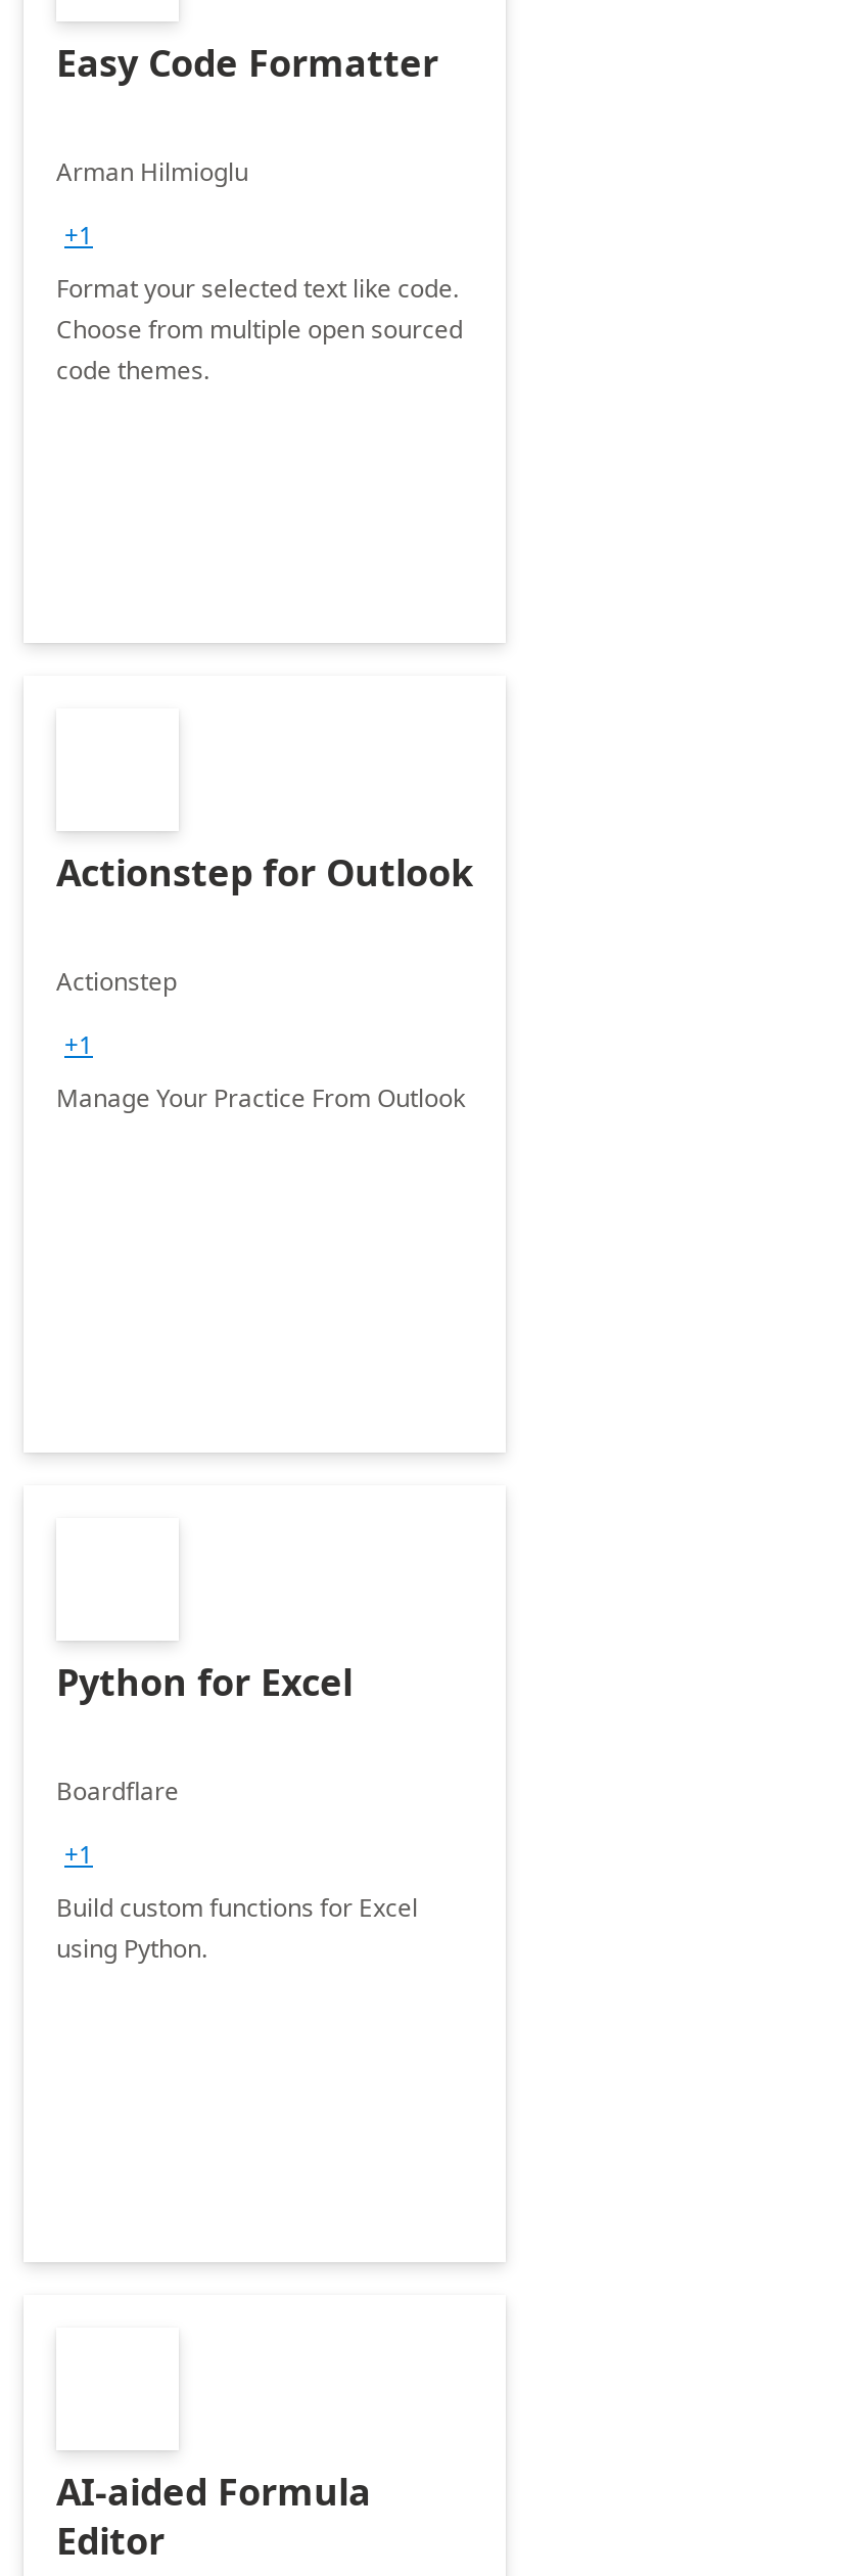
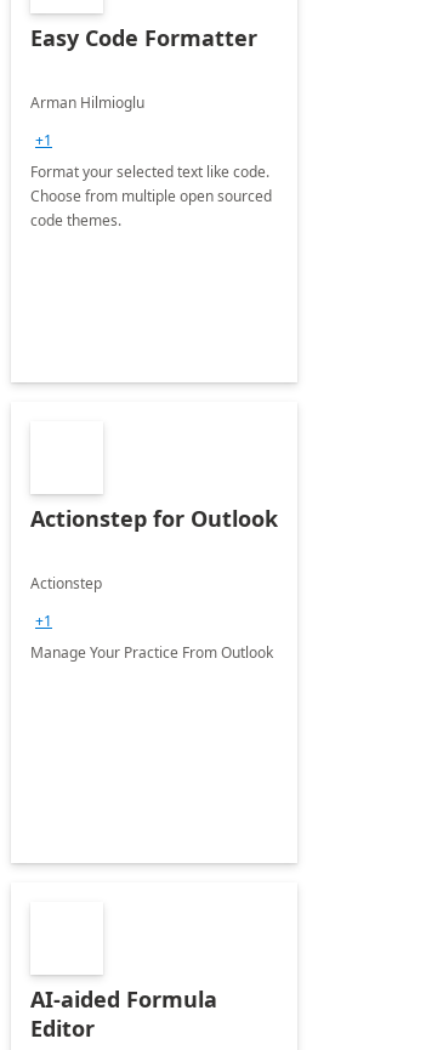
- Python for Excel
- Boardflare
- +1
- Build custom functions for Excel
- using Python.
